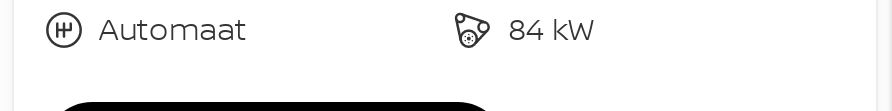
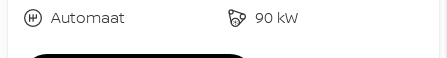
- 84 kW
+ 90 kW
